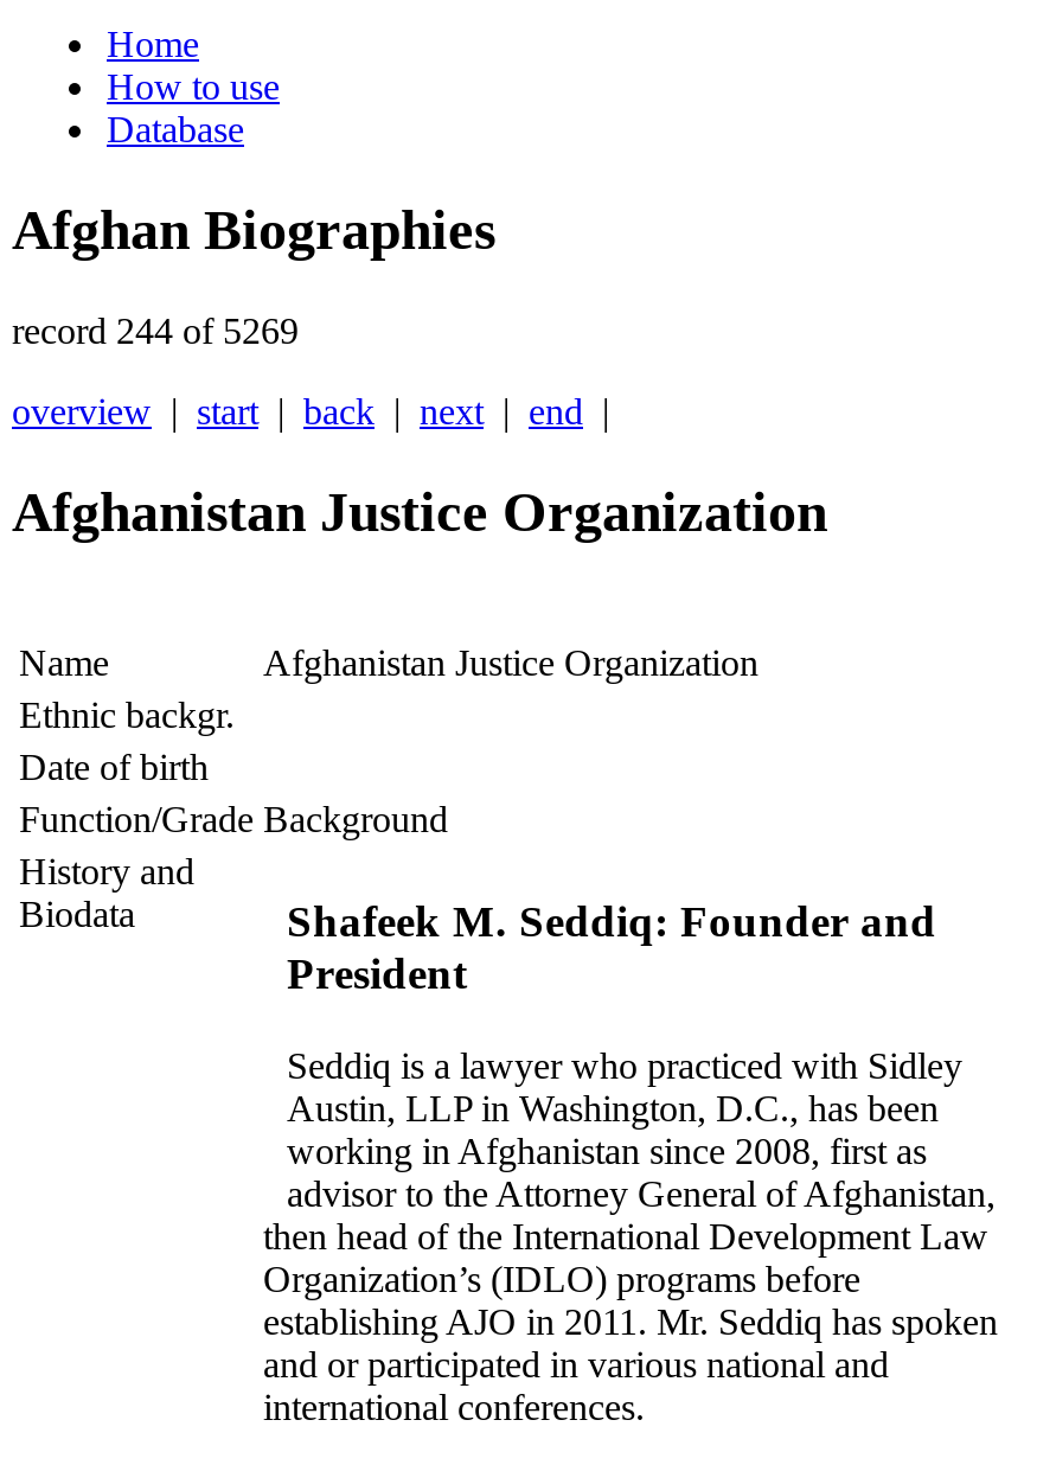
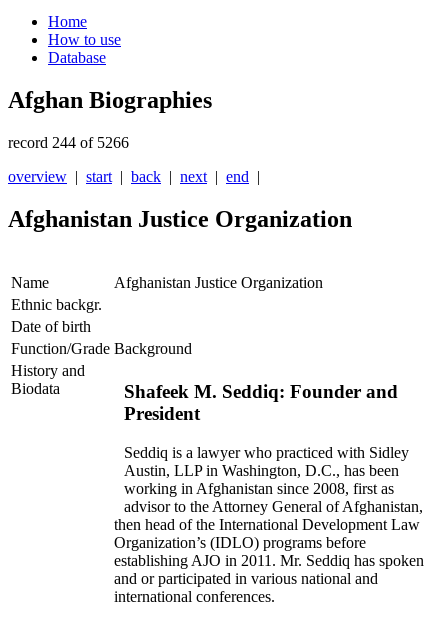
- record 244 of 5269
+ record 244 of 5266
